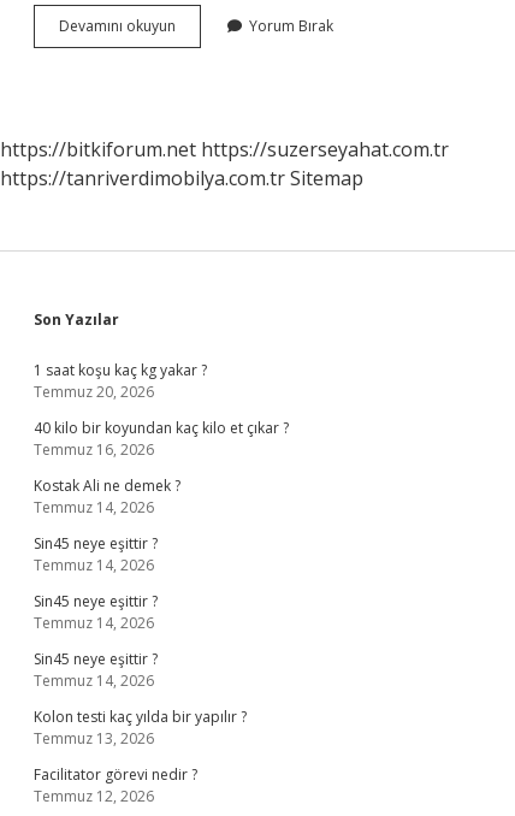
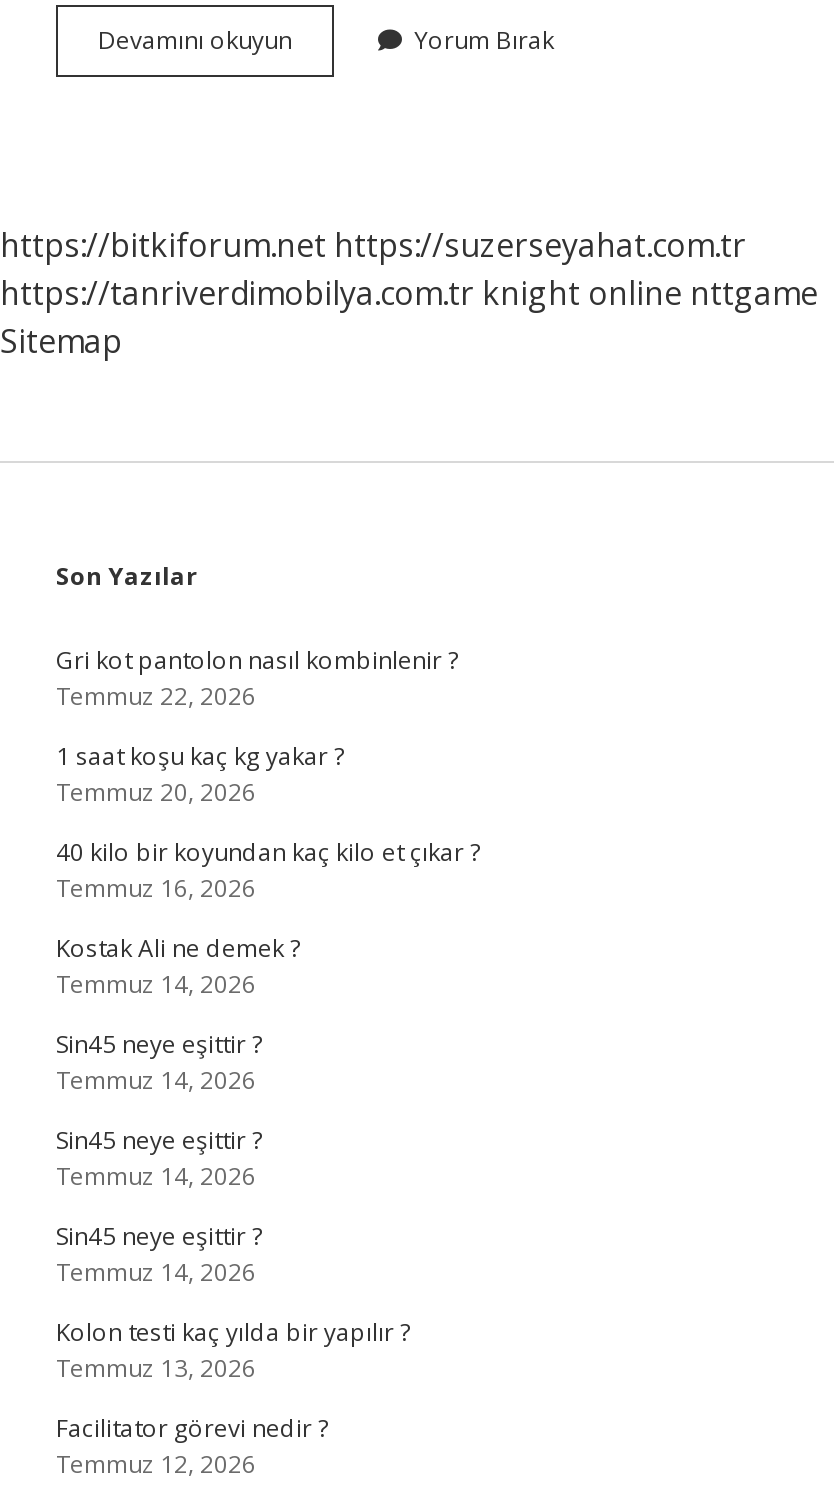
- https://tanriverdimobilya.com.tr Sitemap
+ https://tanriverdimobilya.com.tr knight online nttgame
+ Sitemap

+ Gri kot pantolon nasıl kombinlenir ?
+ Temmuz 22, 2026
